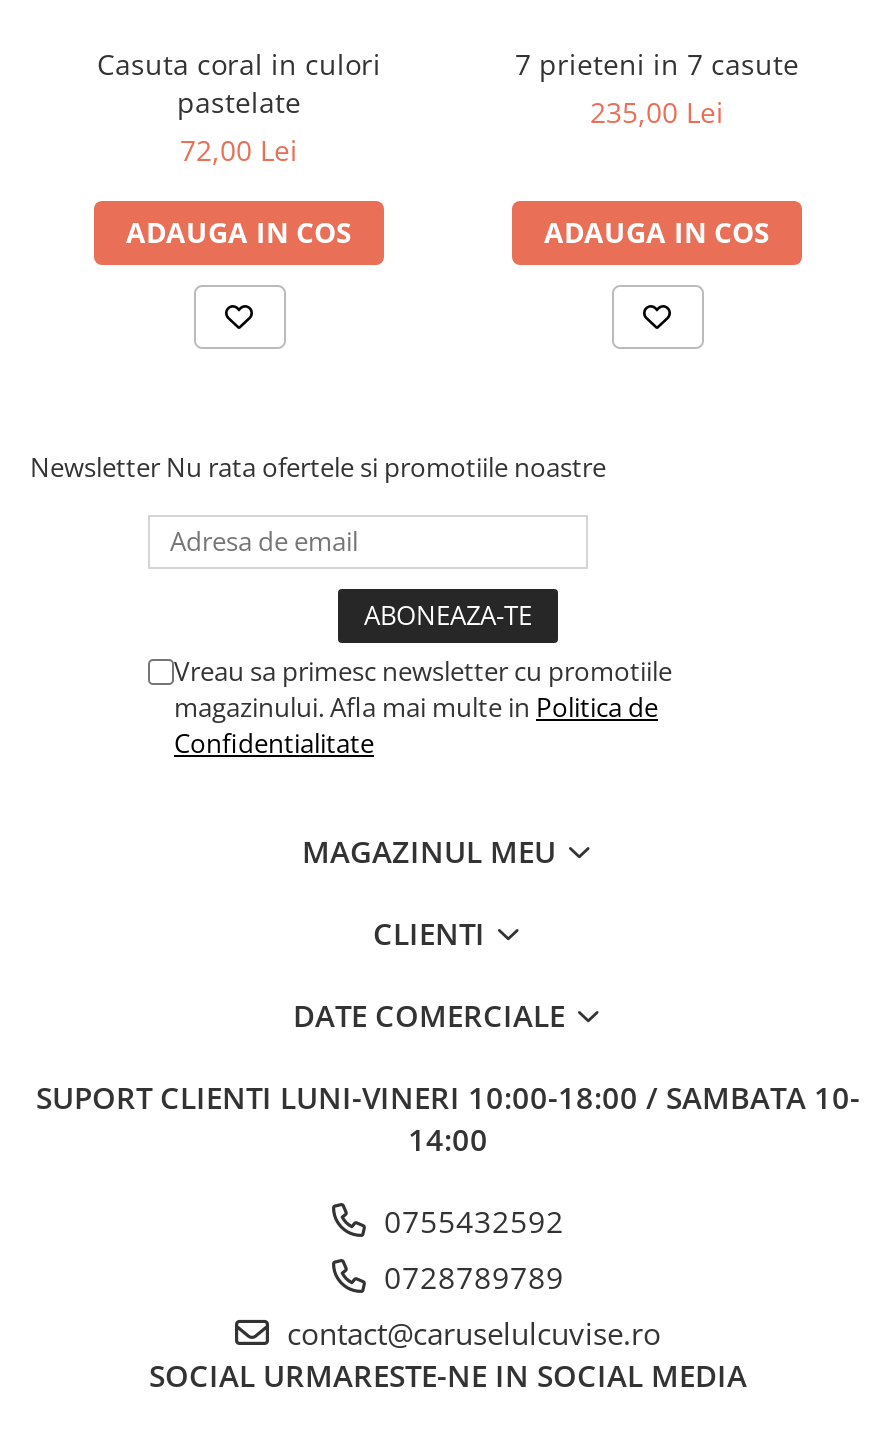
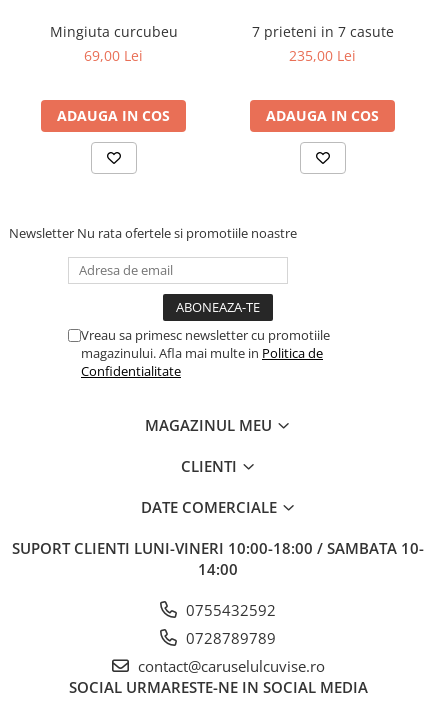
- Casuta coral in culori
- pastelate
- 72,00 Lei
+ Mingiuta curcubeu
+ 69,00 Lei
